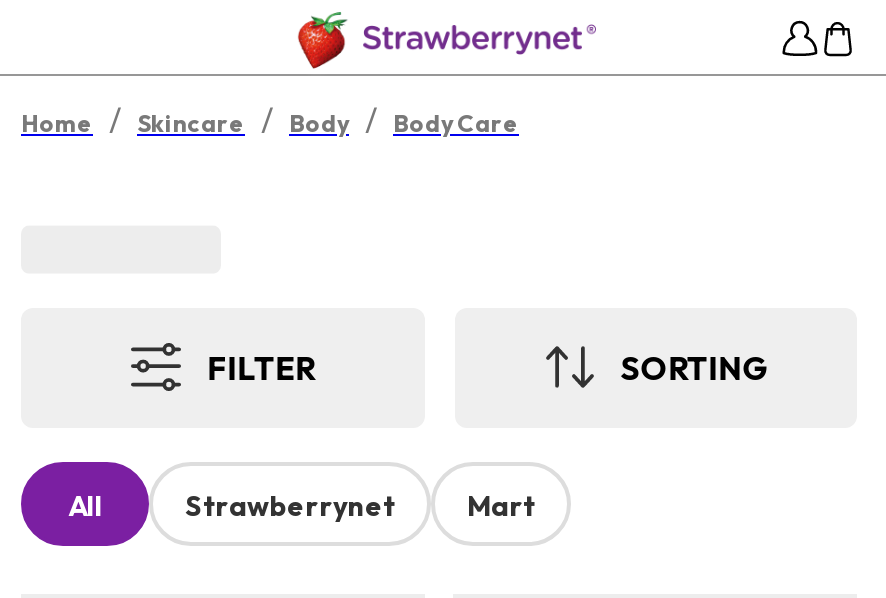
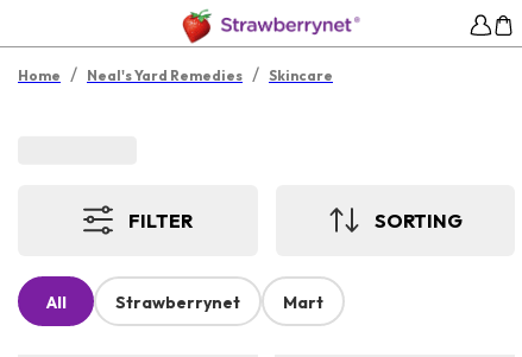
- Home / Skincare / Body / Body Care
+ Home / Neal's Yard Remedies / Skincare
